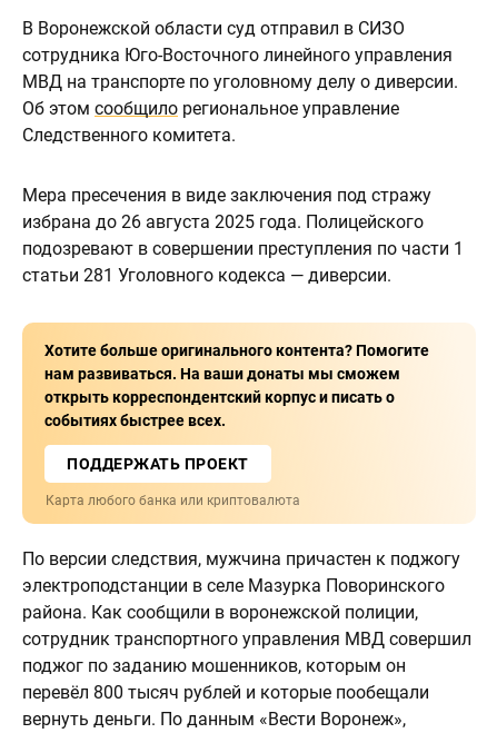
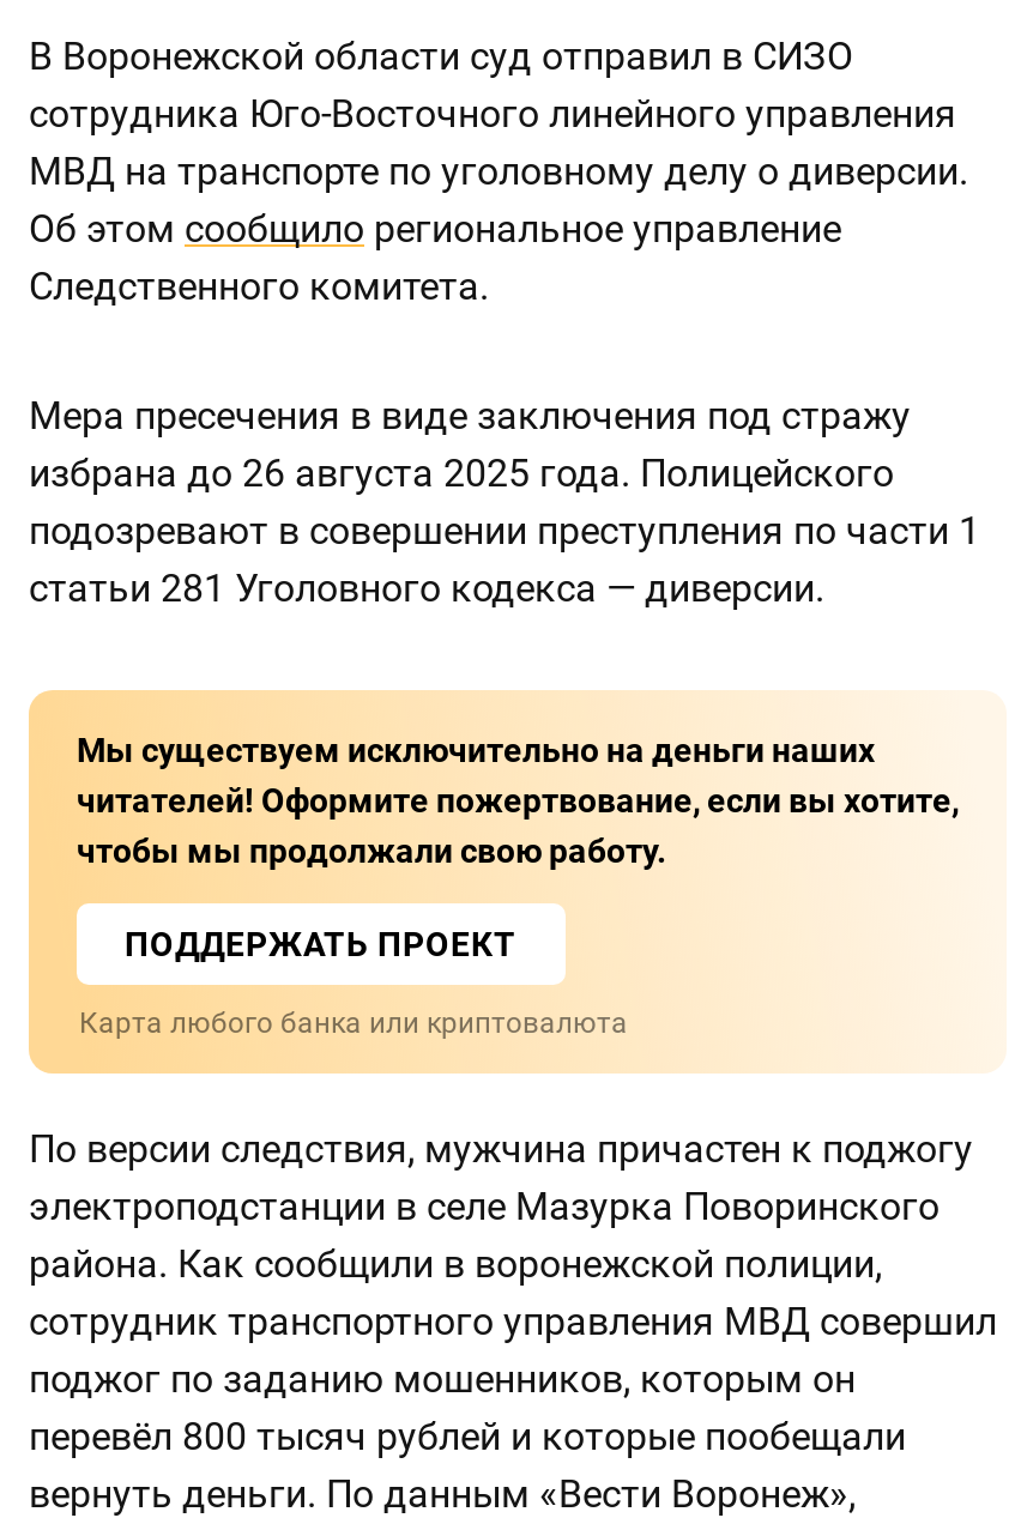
- Хотите больше оригинального контента? Помогите
- нам развиваться. На ваши донаты мы сможем
- открыть корреспондентский корпус и писать о
- событиях быстрее всех.
+ Мы существуем исключительно на деньги наших
+ читателей! Оформите пожертвование, если вы хотите,
+ чтобы мы продолжали свою работу.
